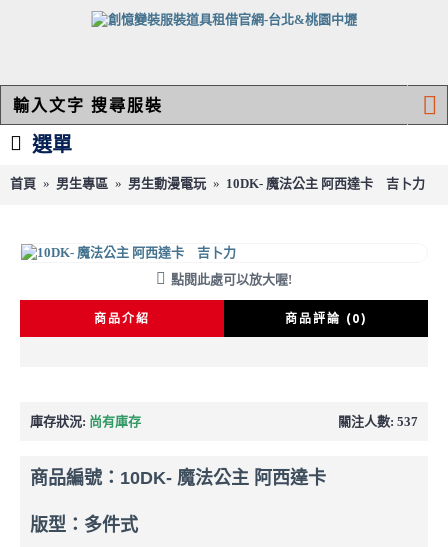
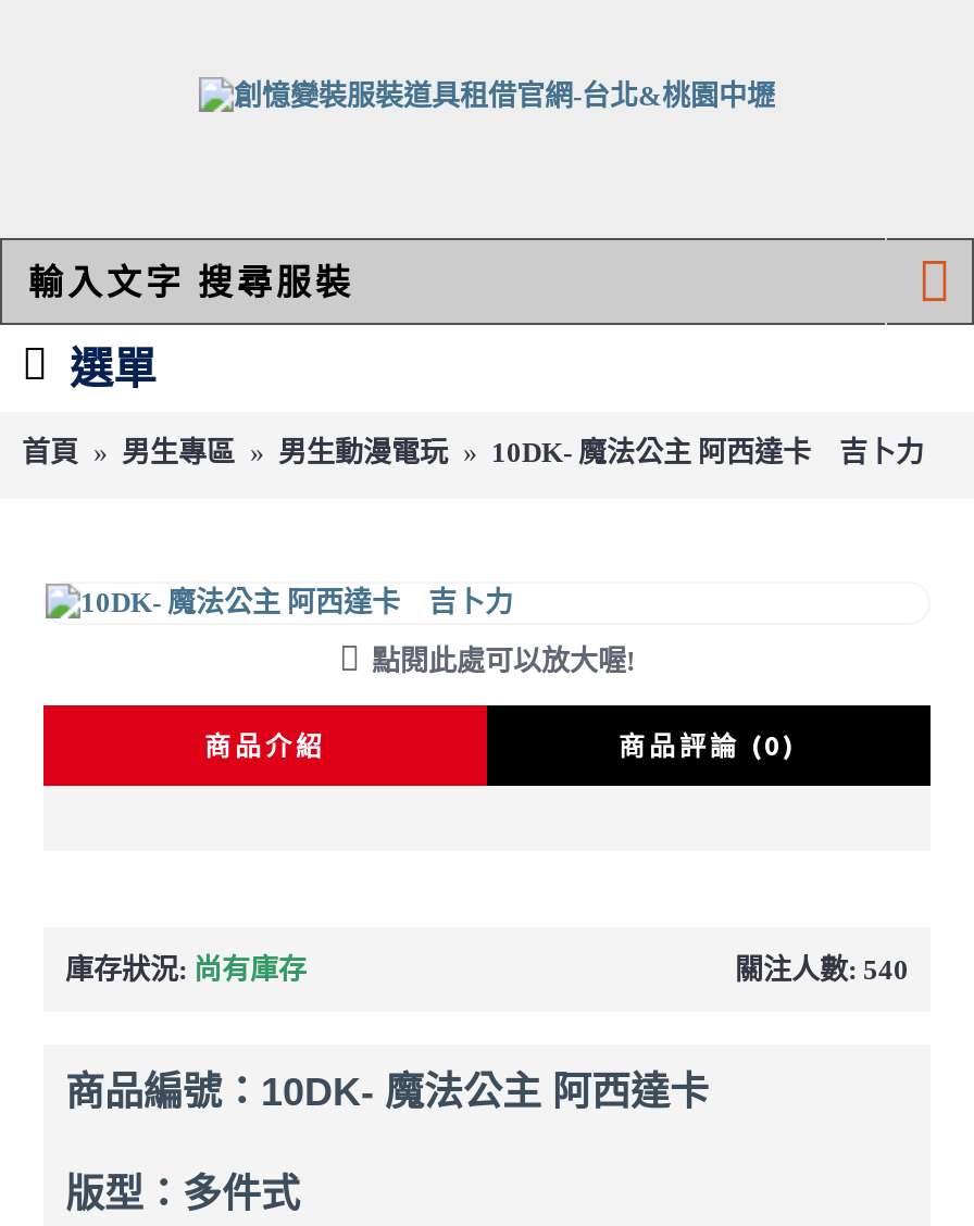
- 關注人數: 537
+ 關注人數: 540
